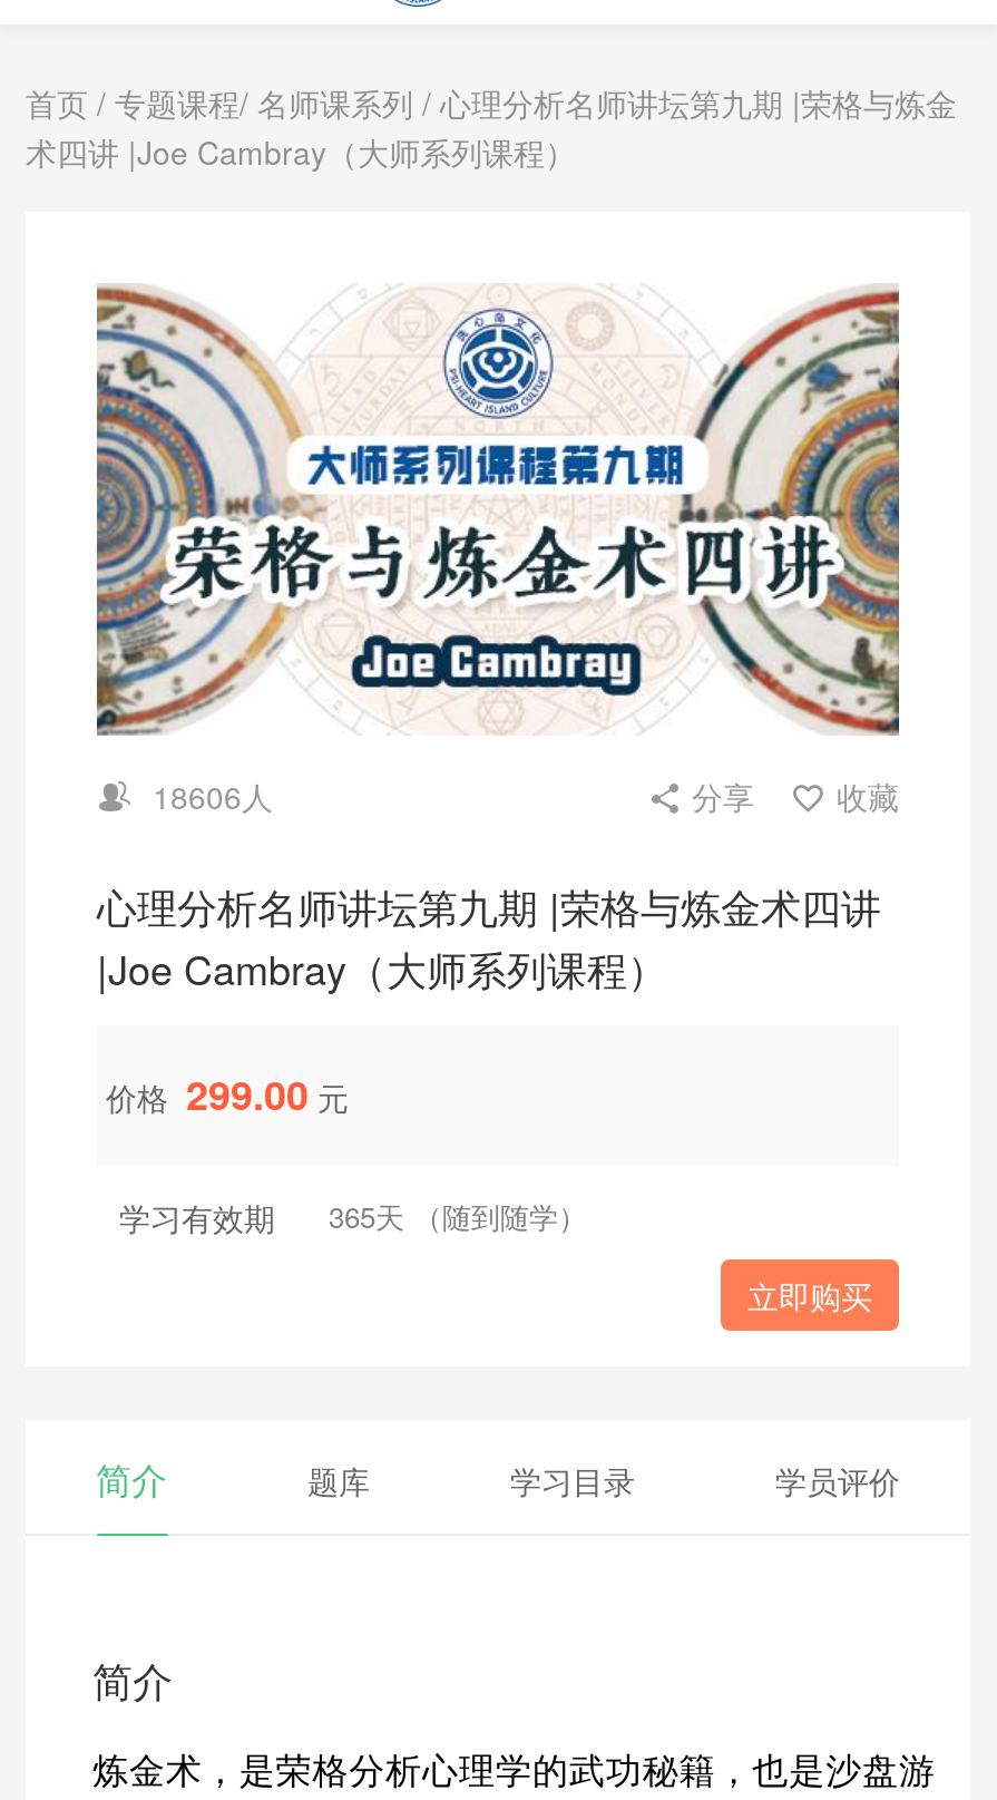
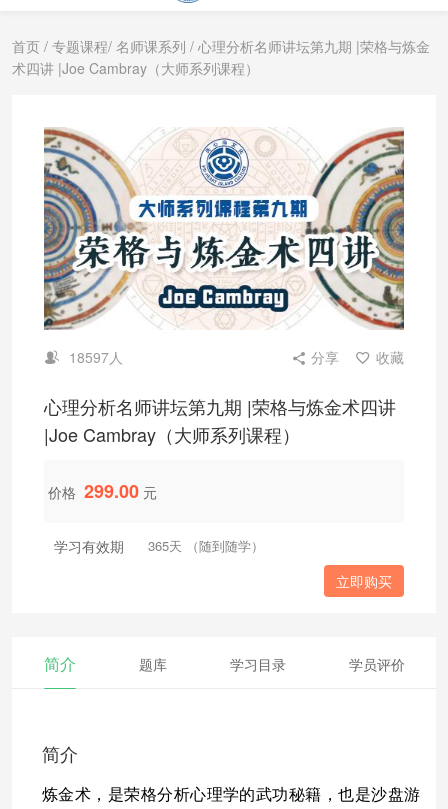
- 18606人
+ 18597人
